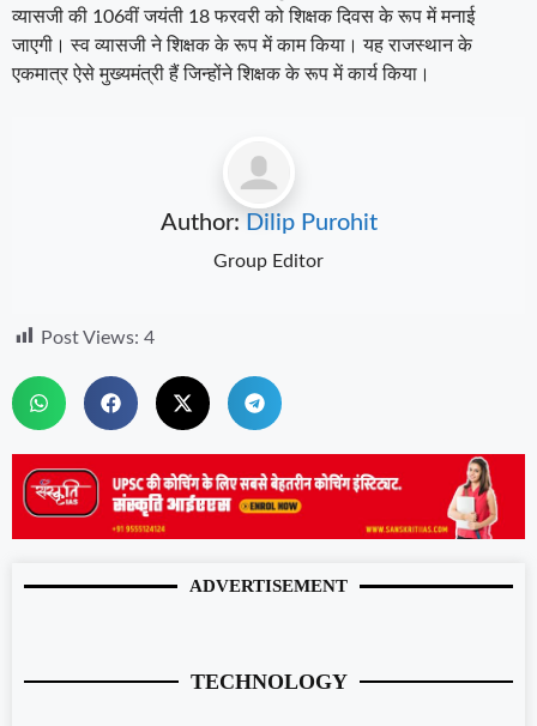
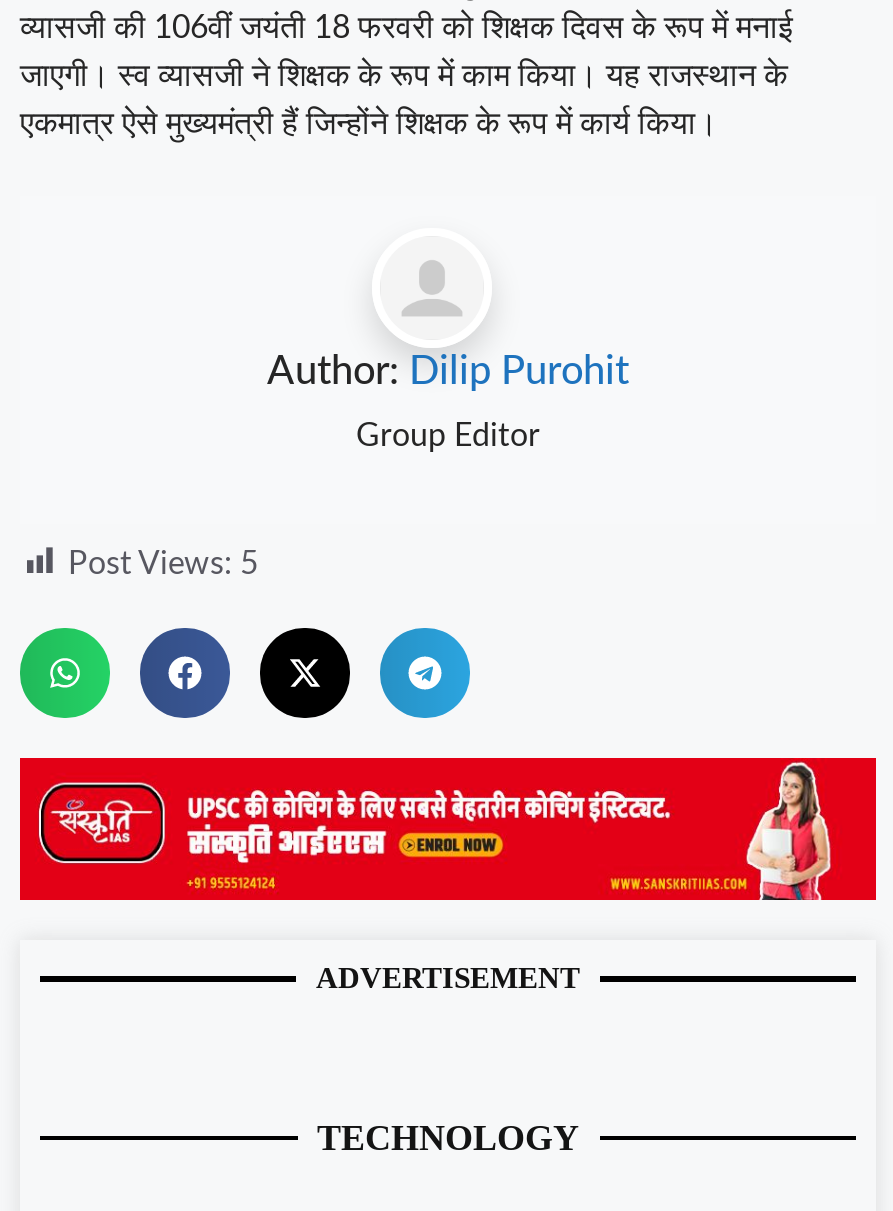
- Post Views: 4
+ Post Views: 5
